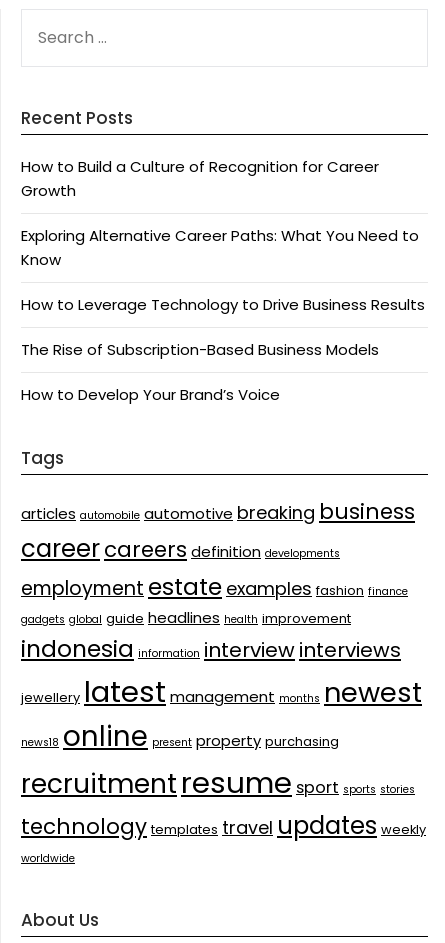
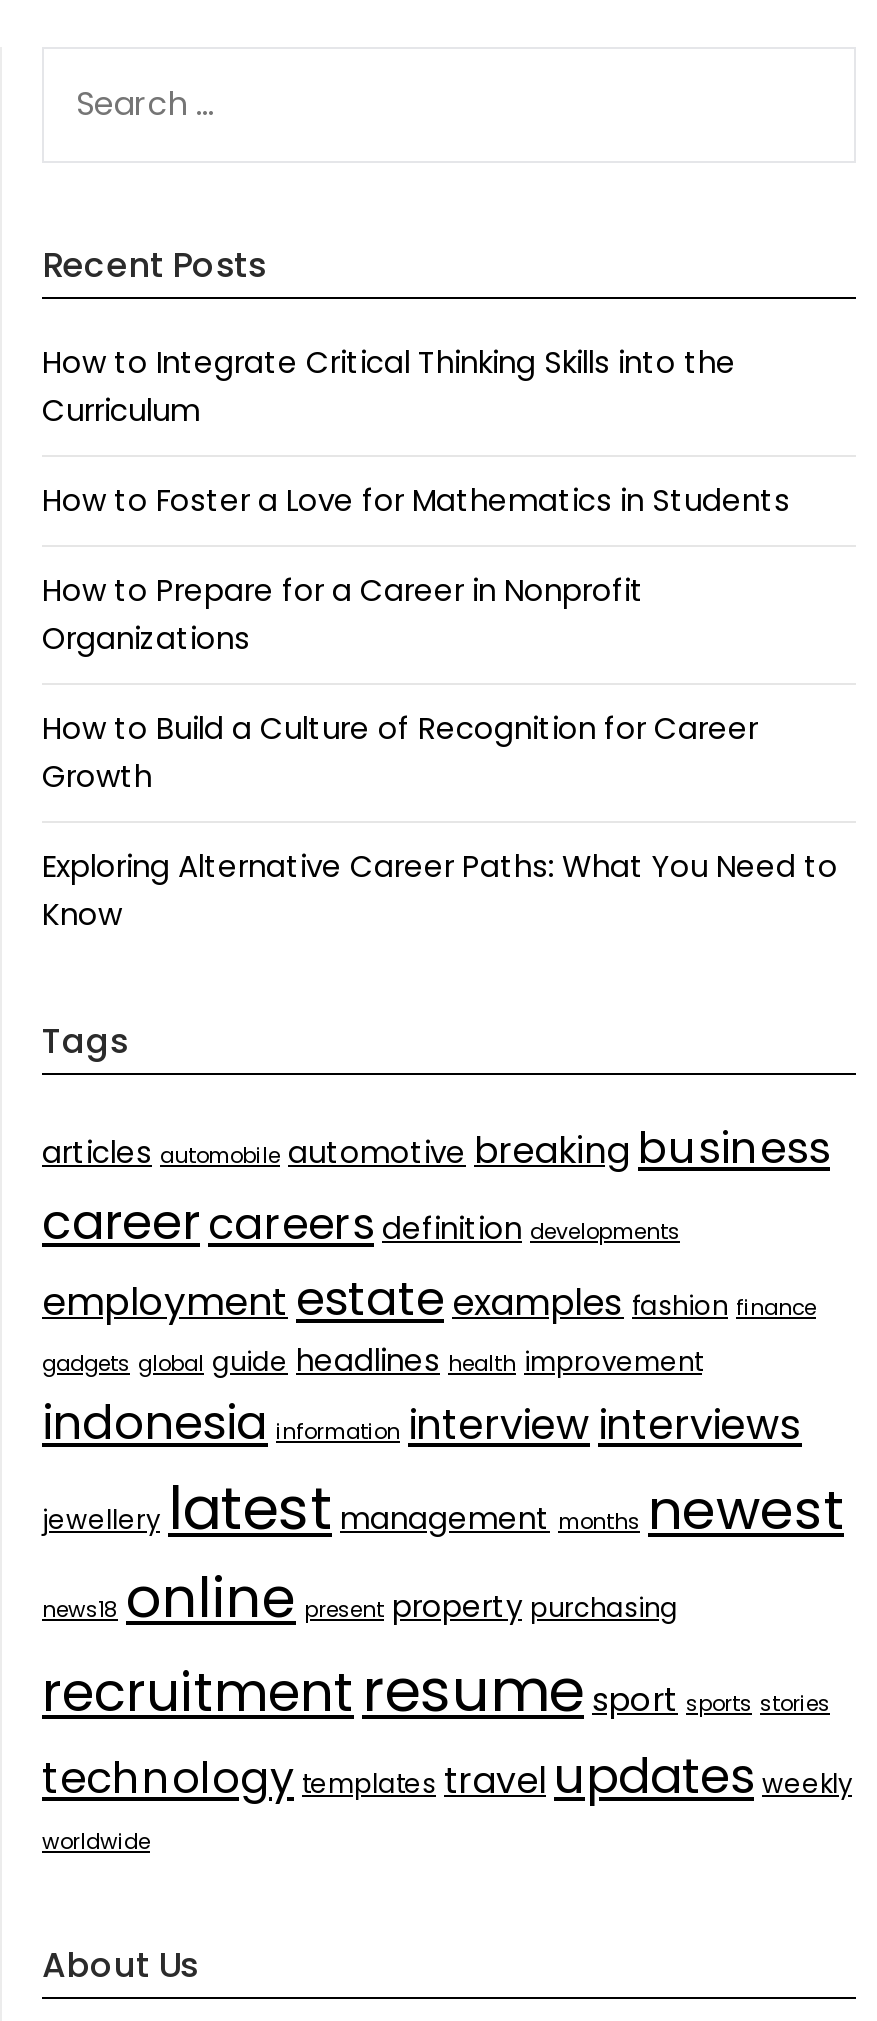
+ How to Integrate Critical Thinking Skills into the
+ Curriculum
+ How to Foster a Love for Mathematics in Students
+ How to Prepare for a Career in Nonprofit
+ Organizations

moved down: How to Build a Culture of Recognition for Career | Growth | Exploring Alternative Career Paths: What You Need to | Know

- How to Leverage Technology to Drive Business Results
- The Rise of Subscription-Based Business Models
- How to Develop Your Brand’s Voice
